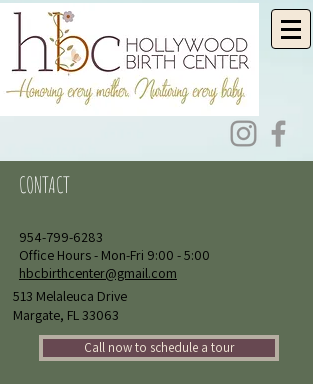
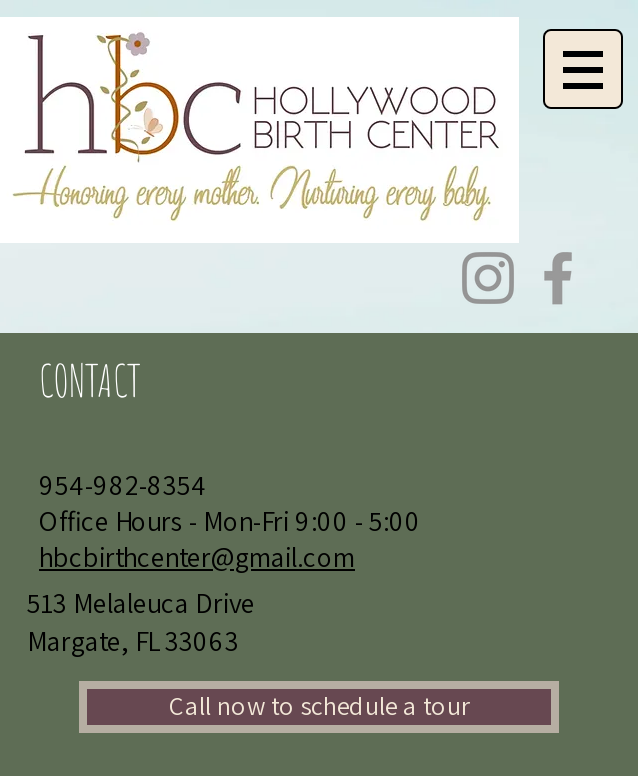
- 954-799-6283
+ 954-982-8354
